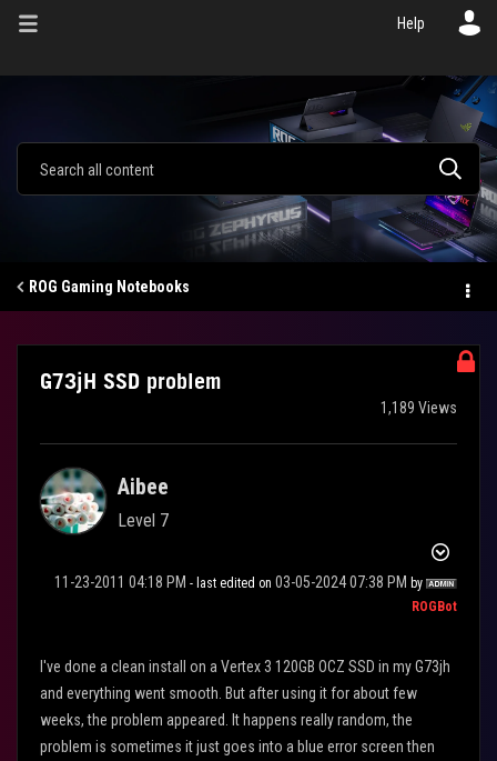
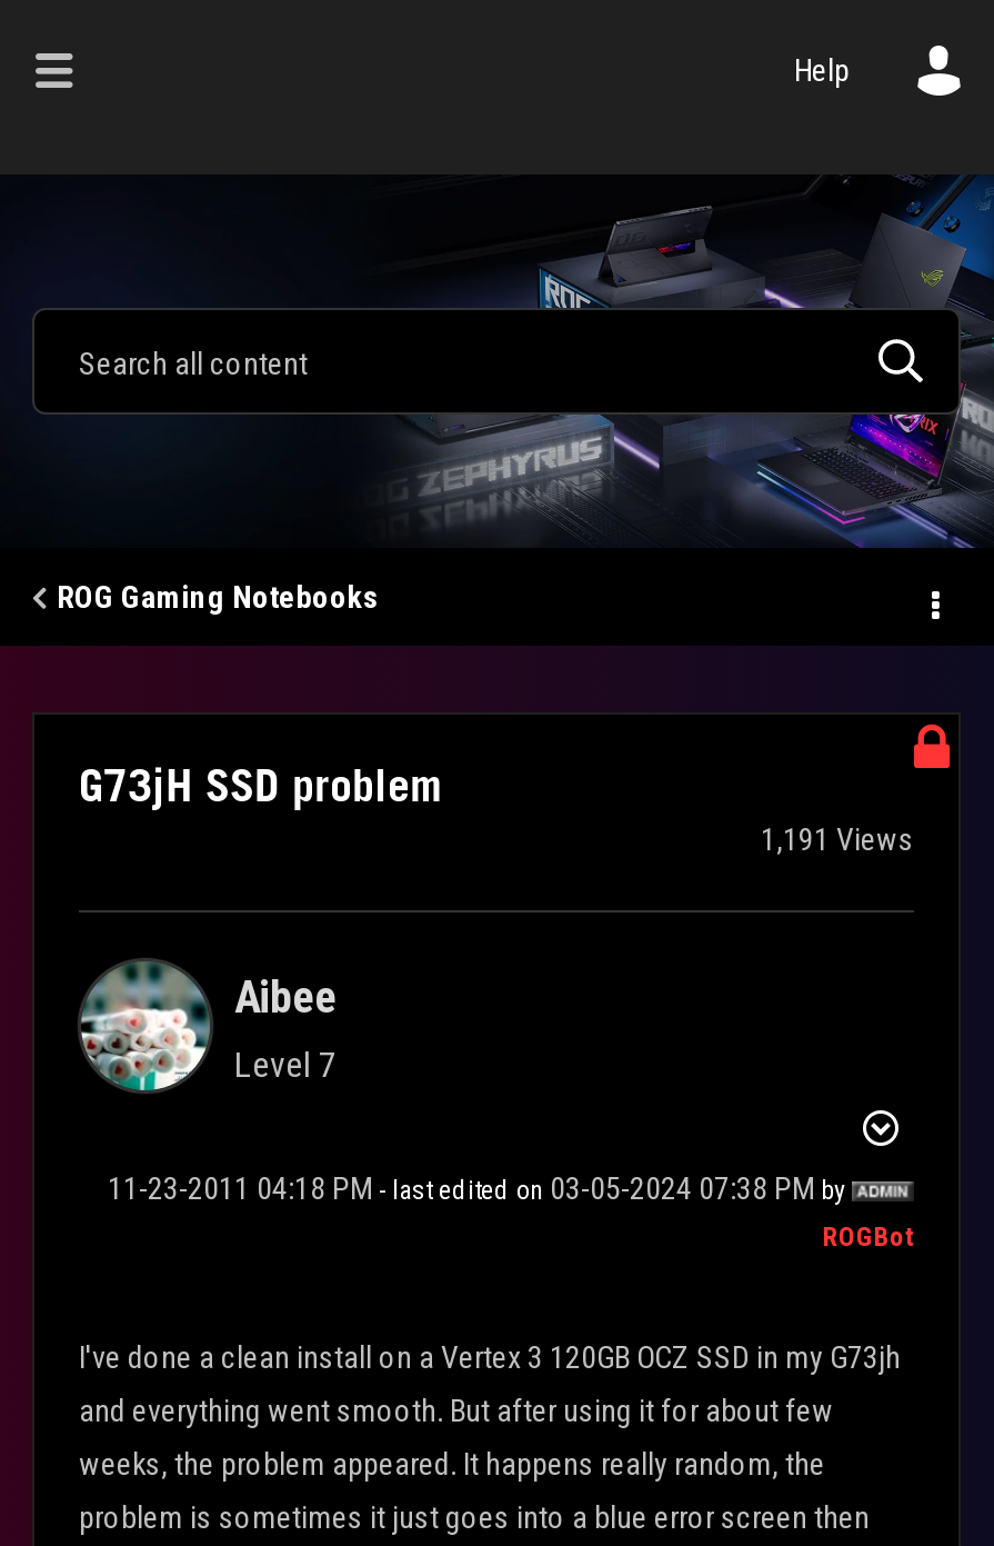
- 1,189 Views
+ 1,191 Views
